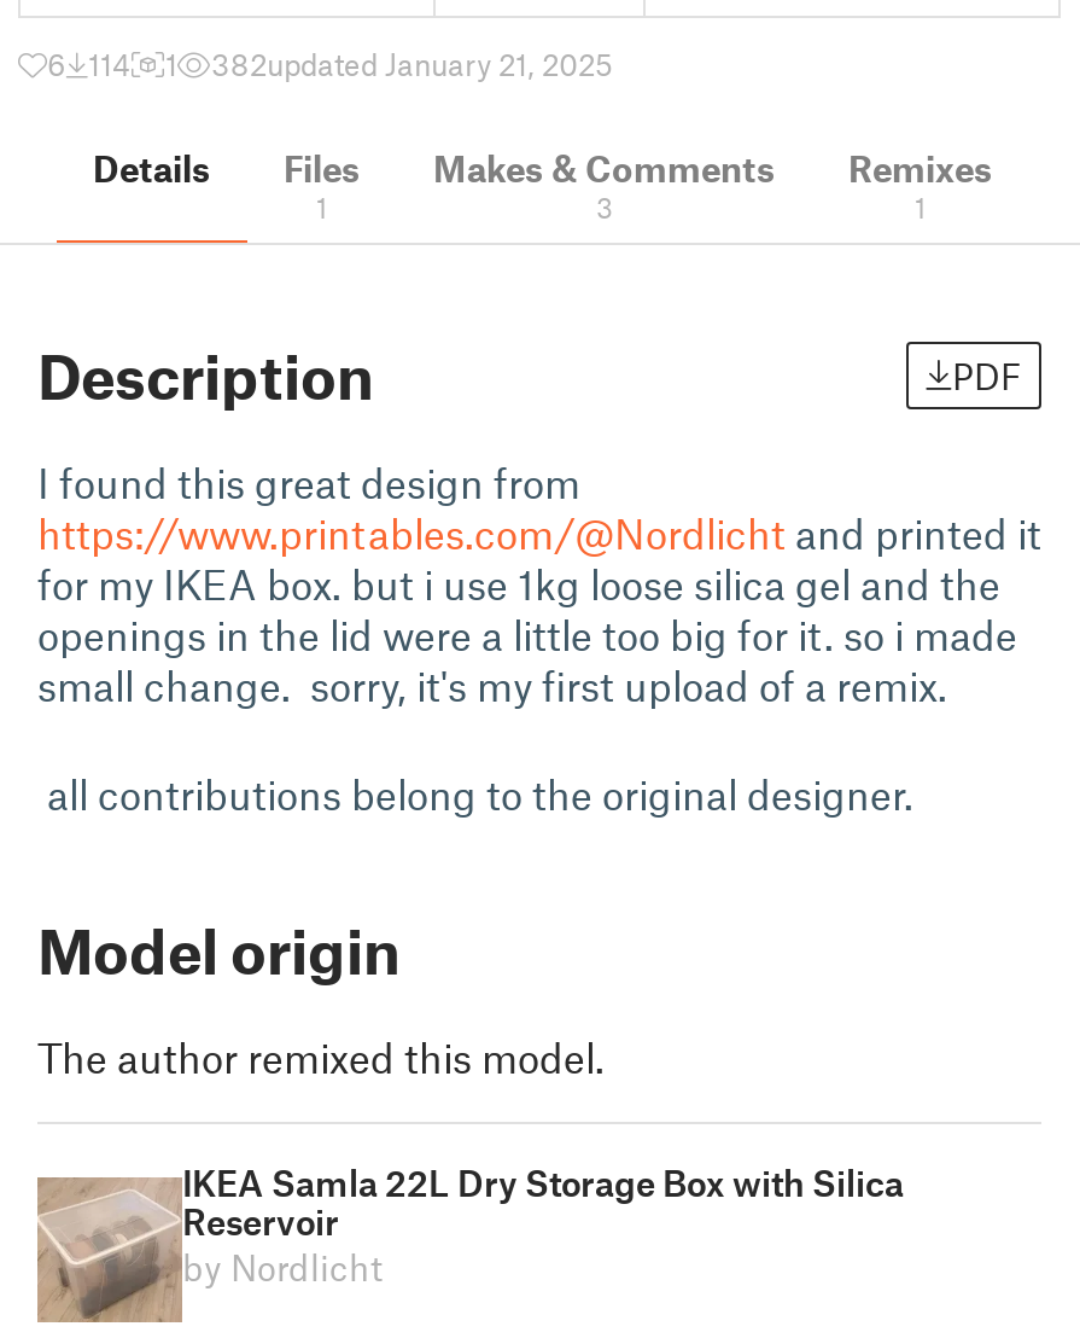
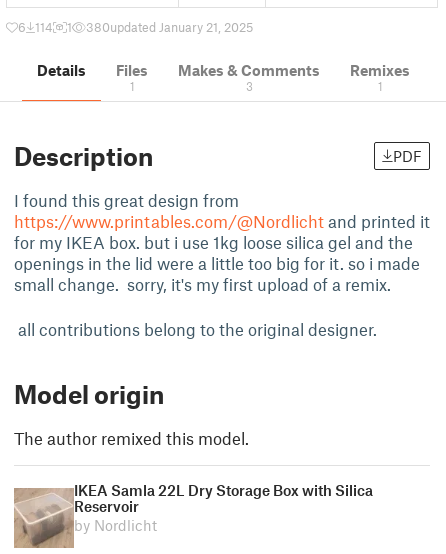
- 382updated January 21, 2025
+ 380updated January 21, 2025
